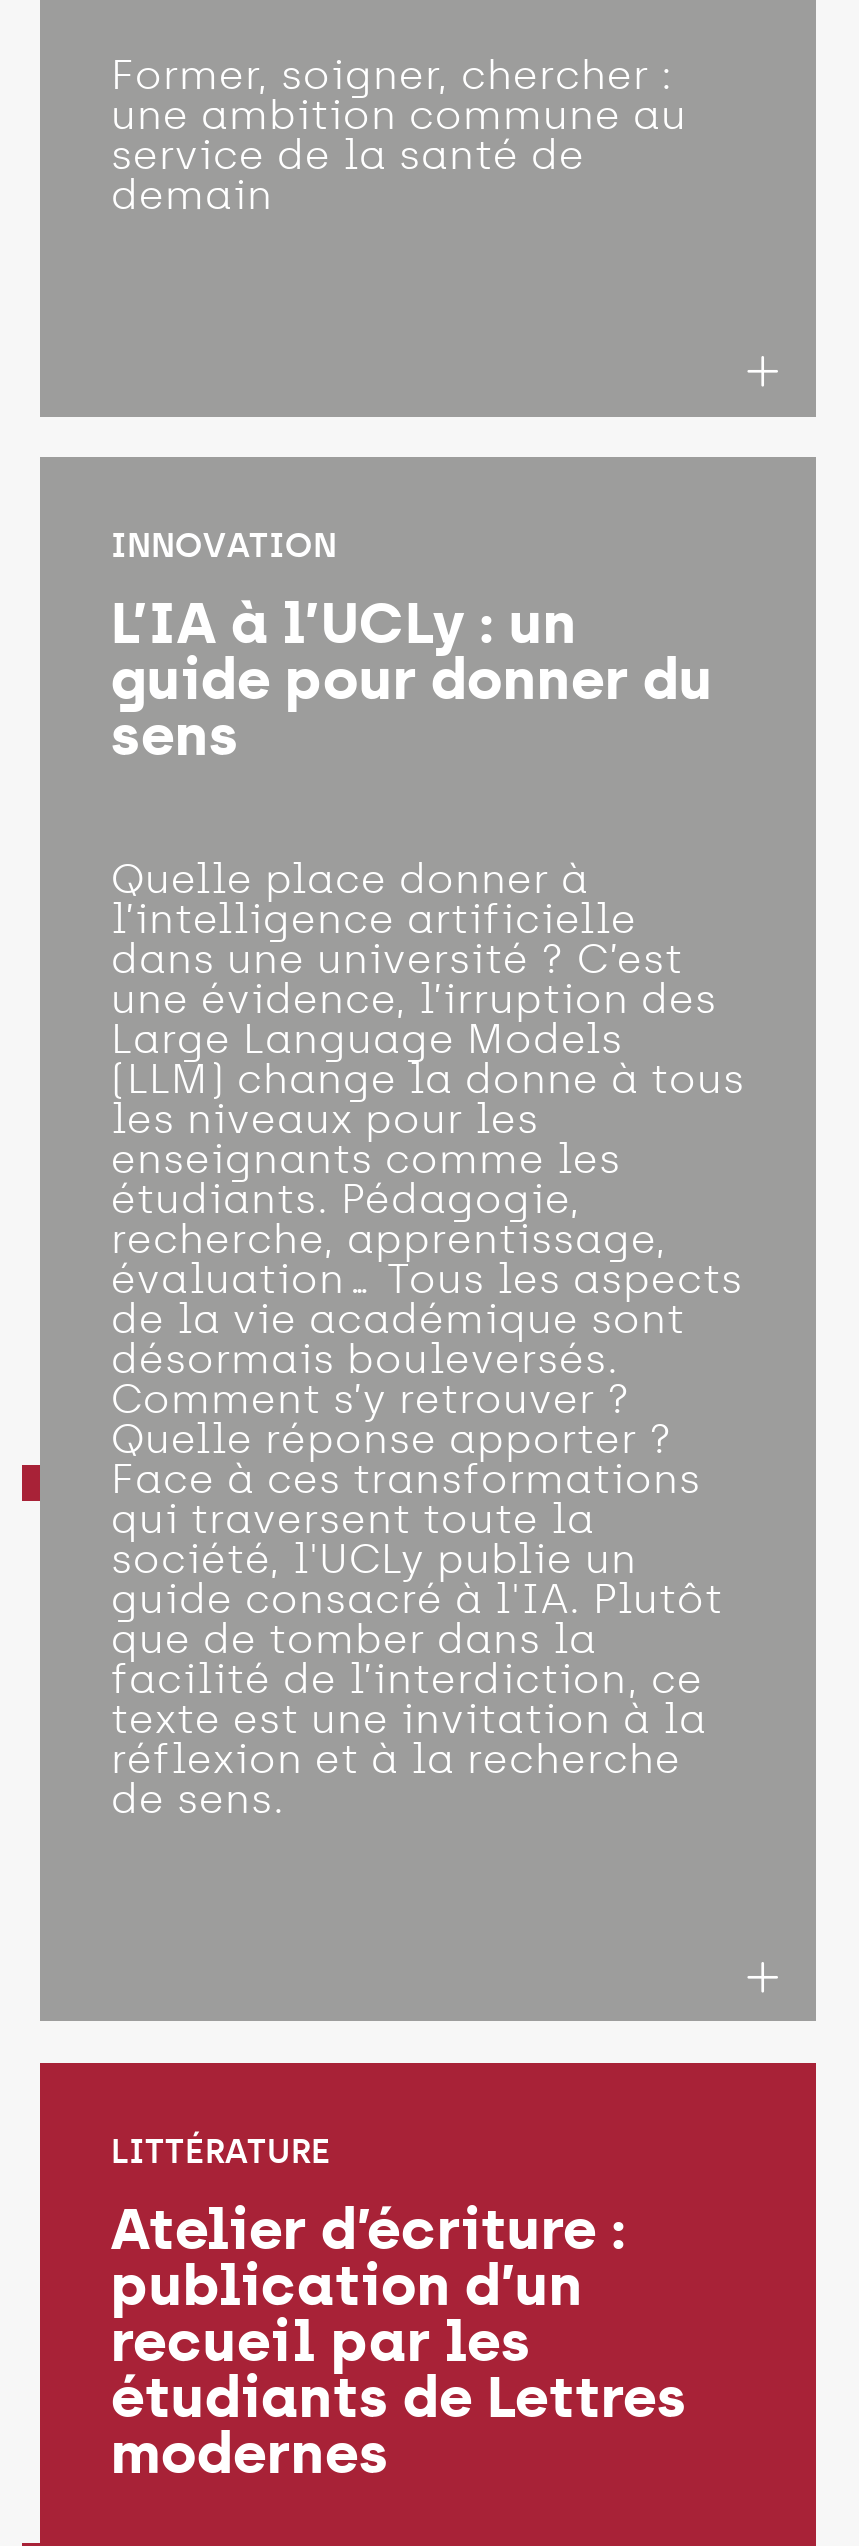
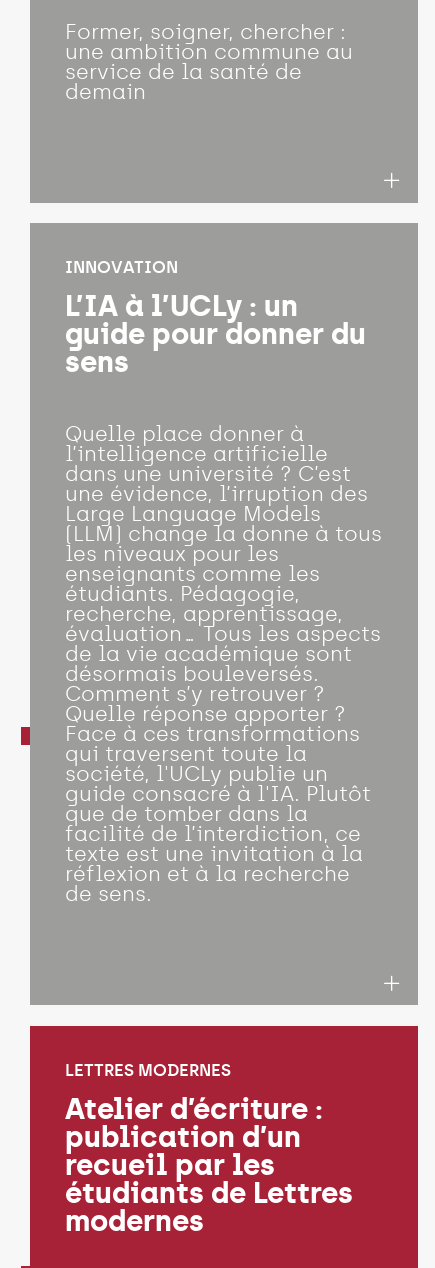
- LITTÉRATURE
+ LETTRES MODERNES
